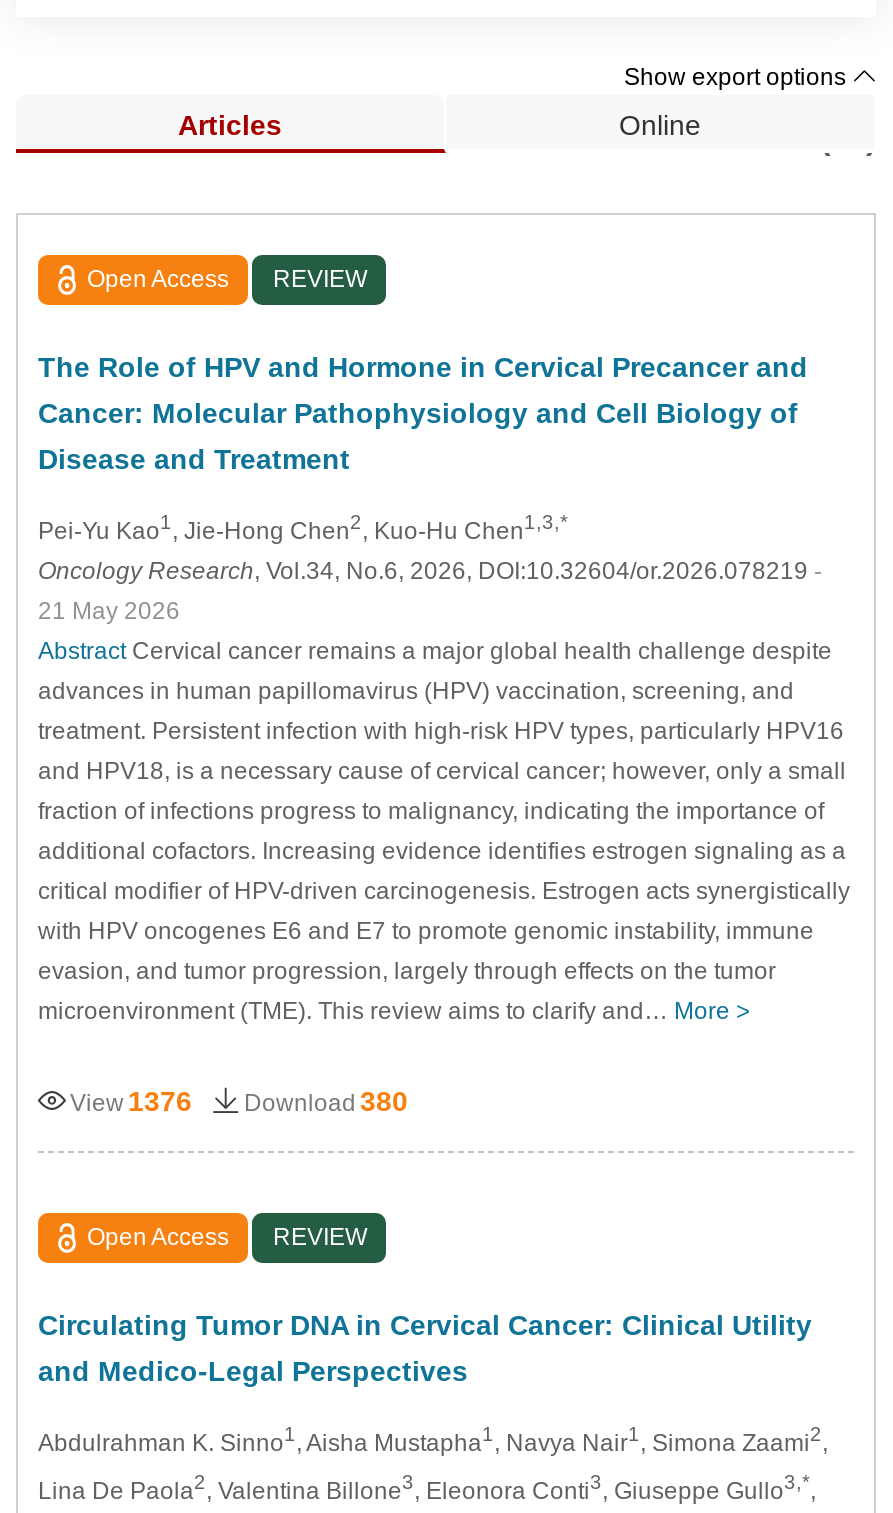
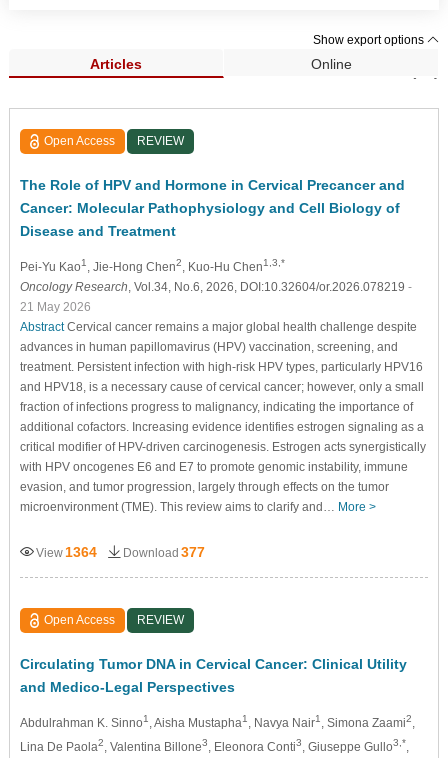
- View 1376
+ View 1364

- Download 380
+ Download 377
